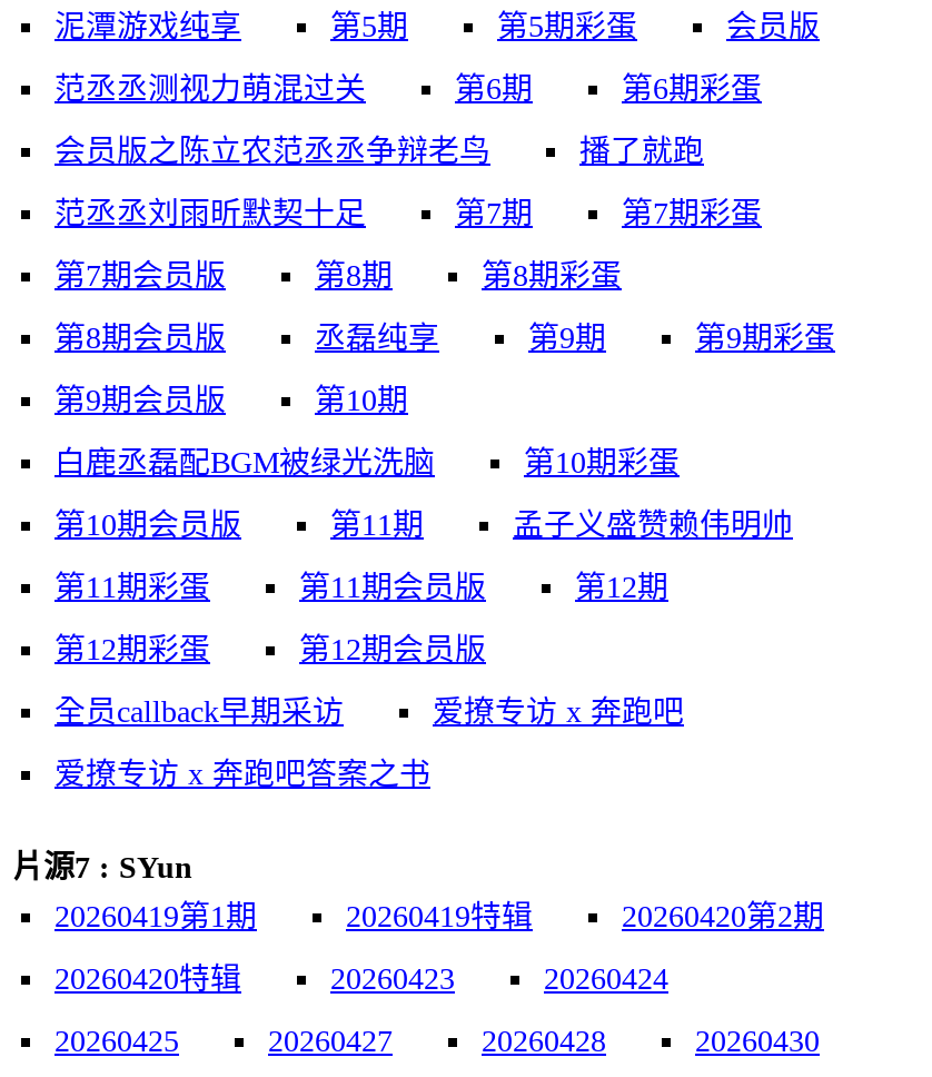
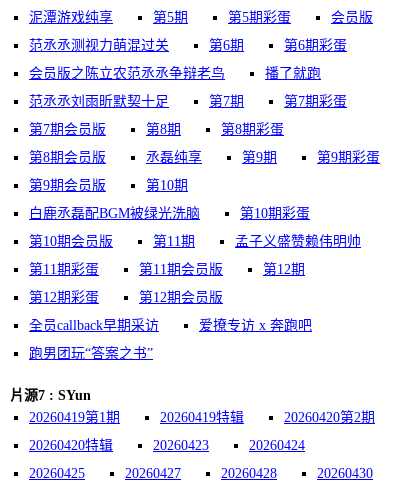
- 爱撩专访 x 奔跑吧答案之书
+ 跑男团玩“答案之书”
